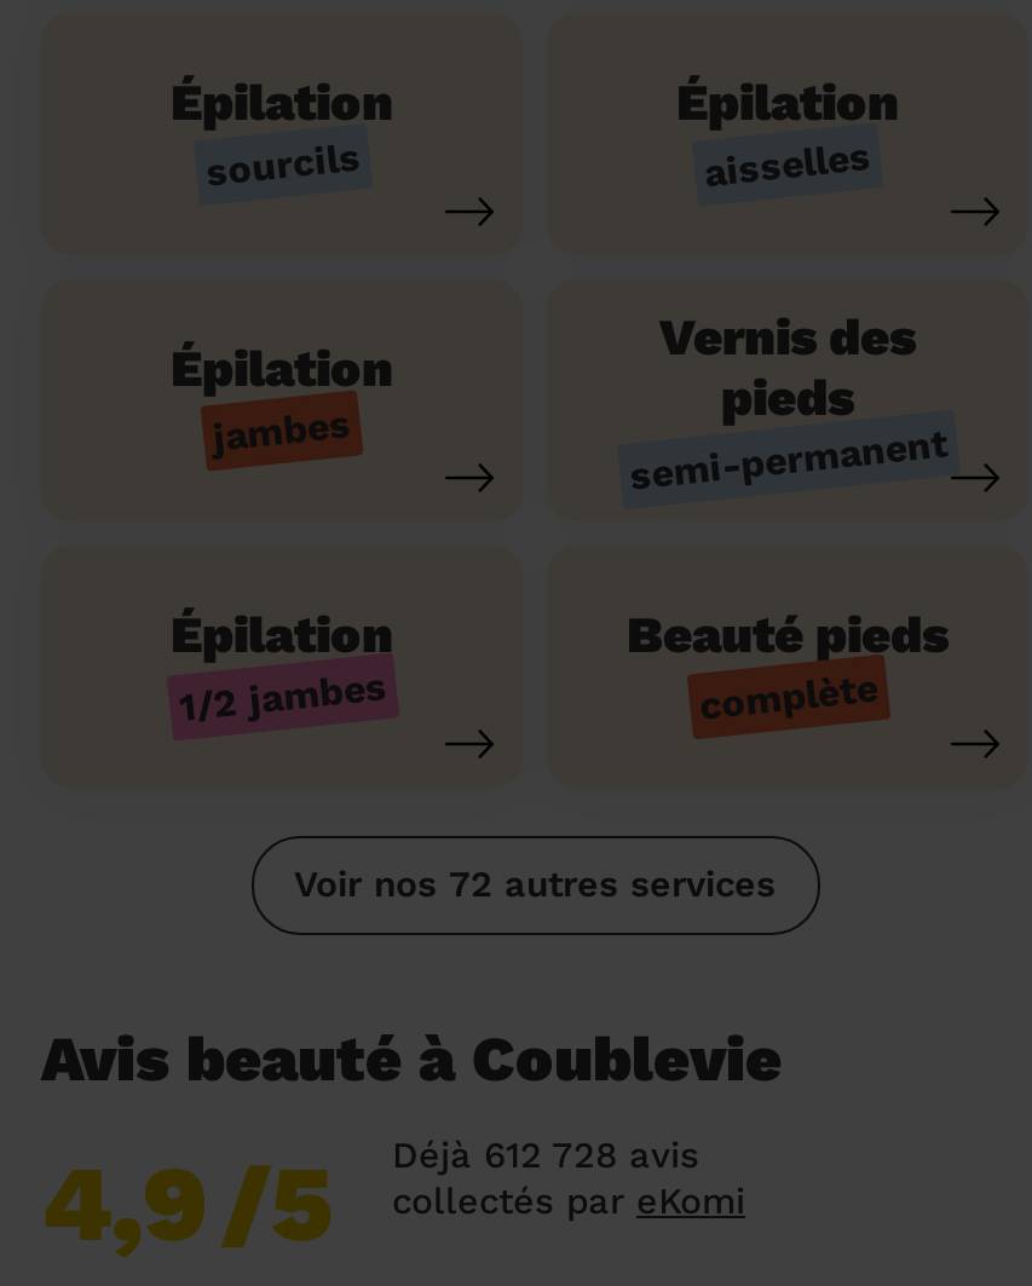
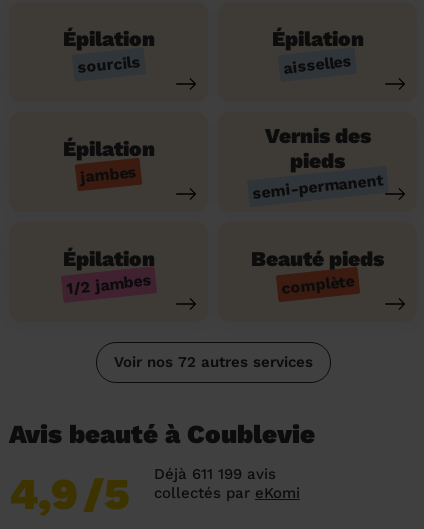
- Déjà 612 728 avis
+ Déjà 611 199 avis
